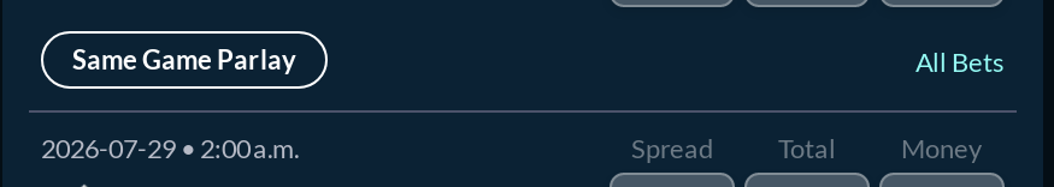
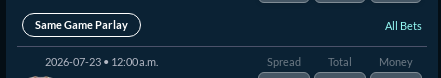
- 2026-07-29 • 2:00 a.m.
+ 2026-07-23 • 12:00 a.m.
